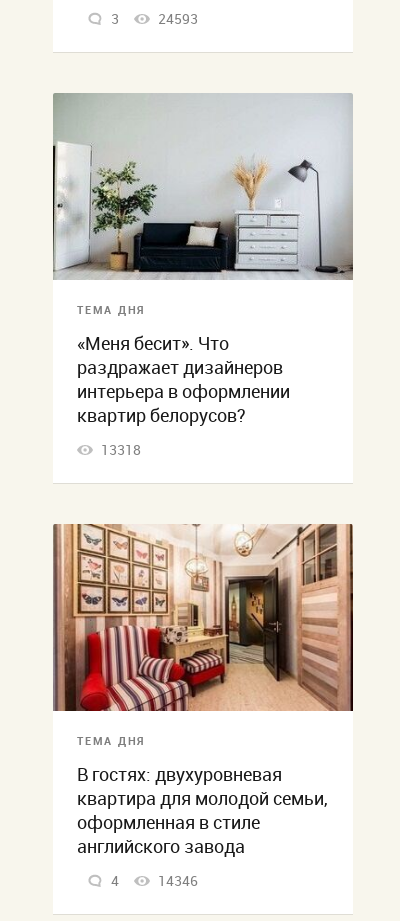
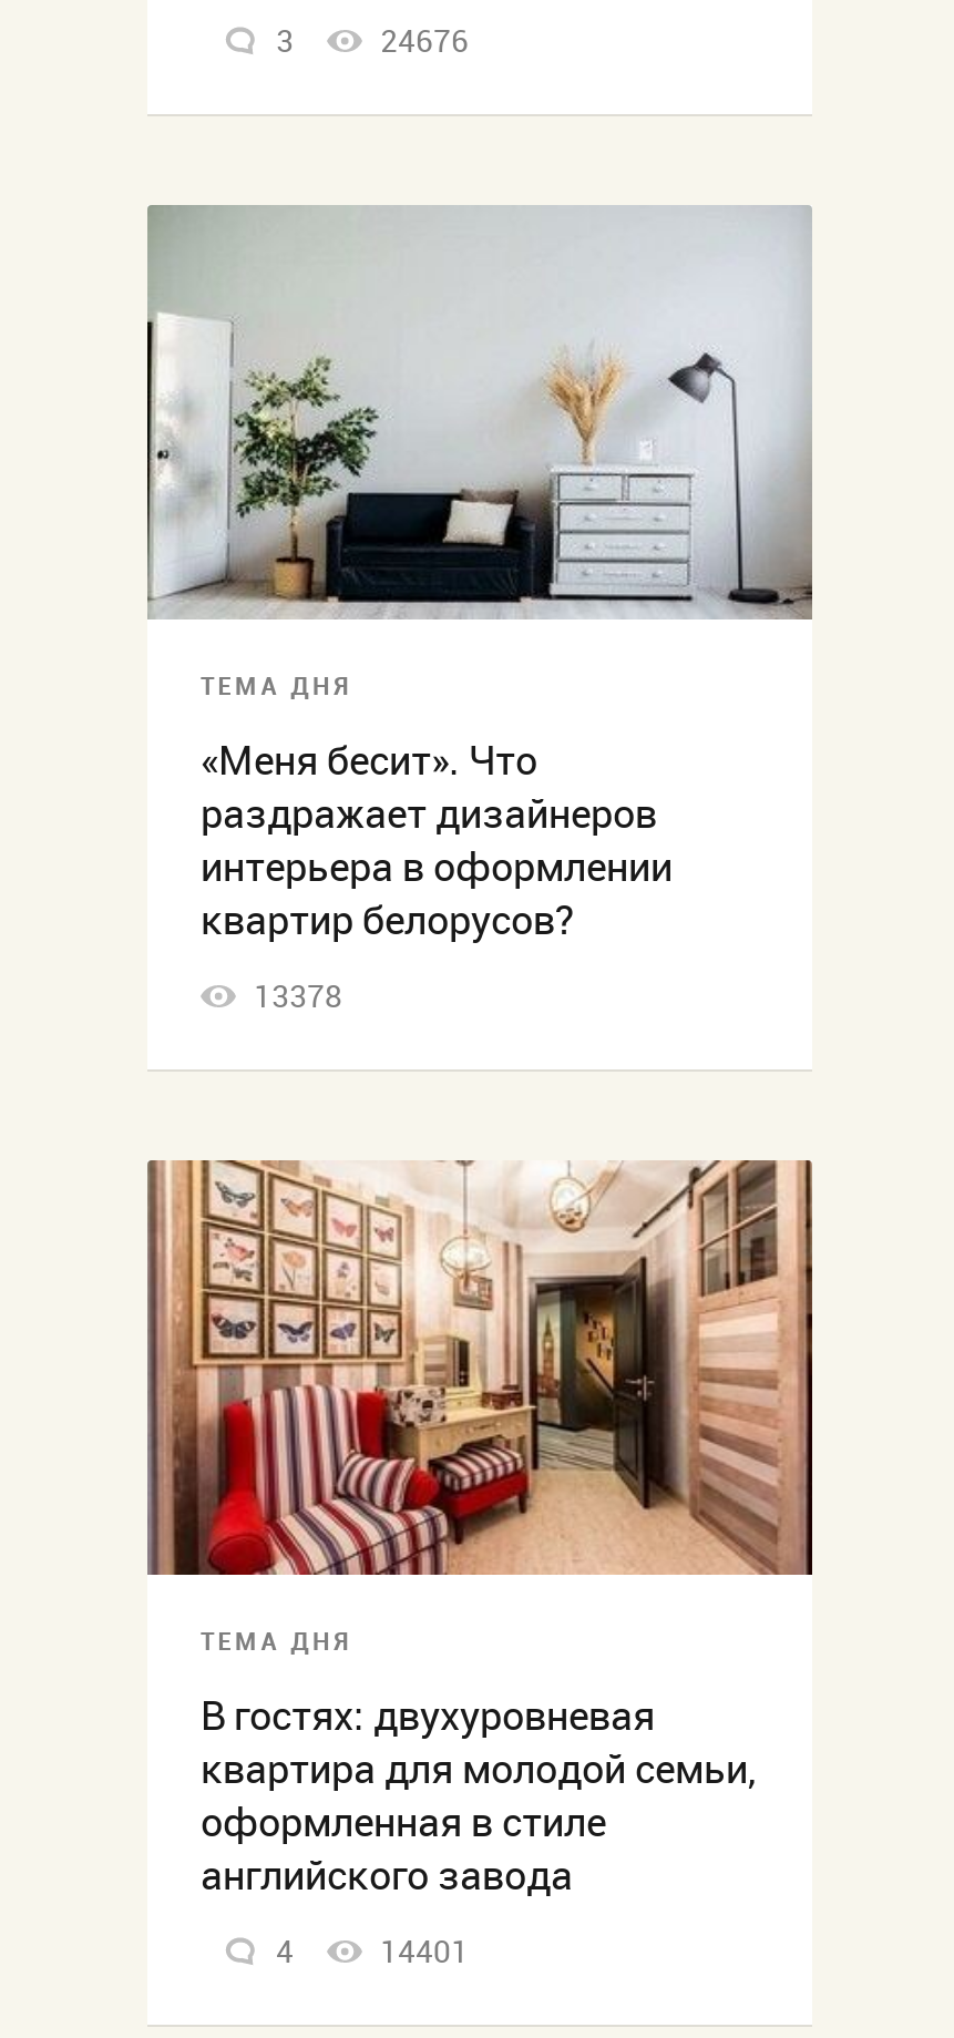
- 24593
+ 24676

- 13318
+ 13378

- 14346
+ 14401
